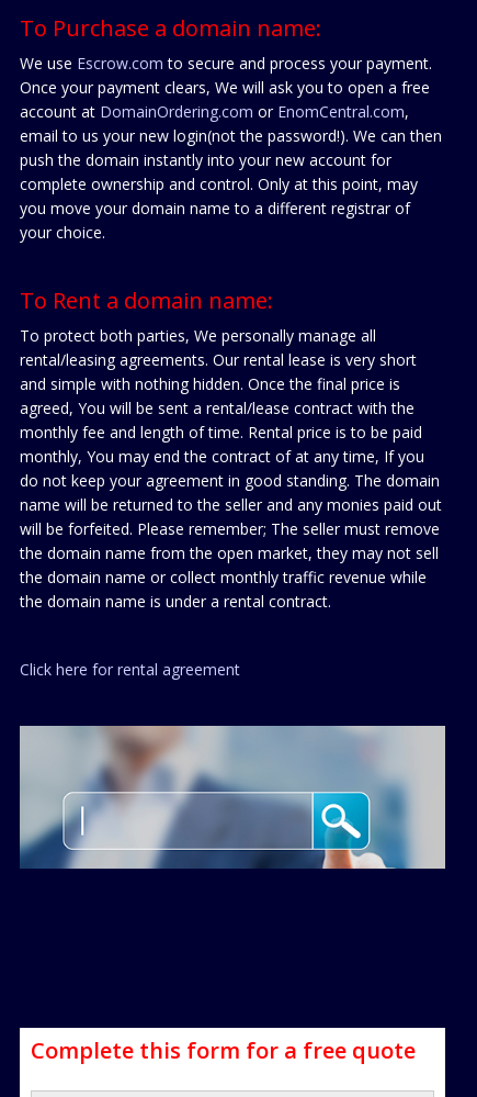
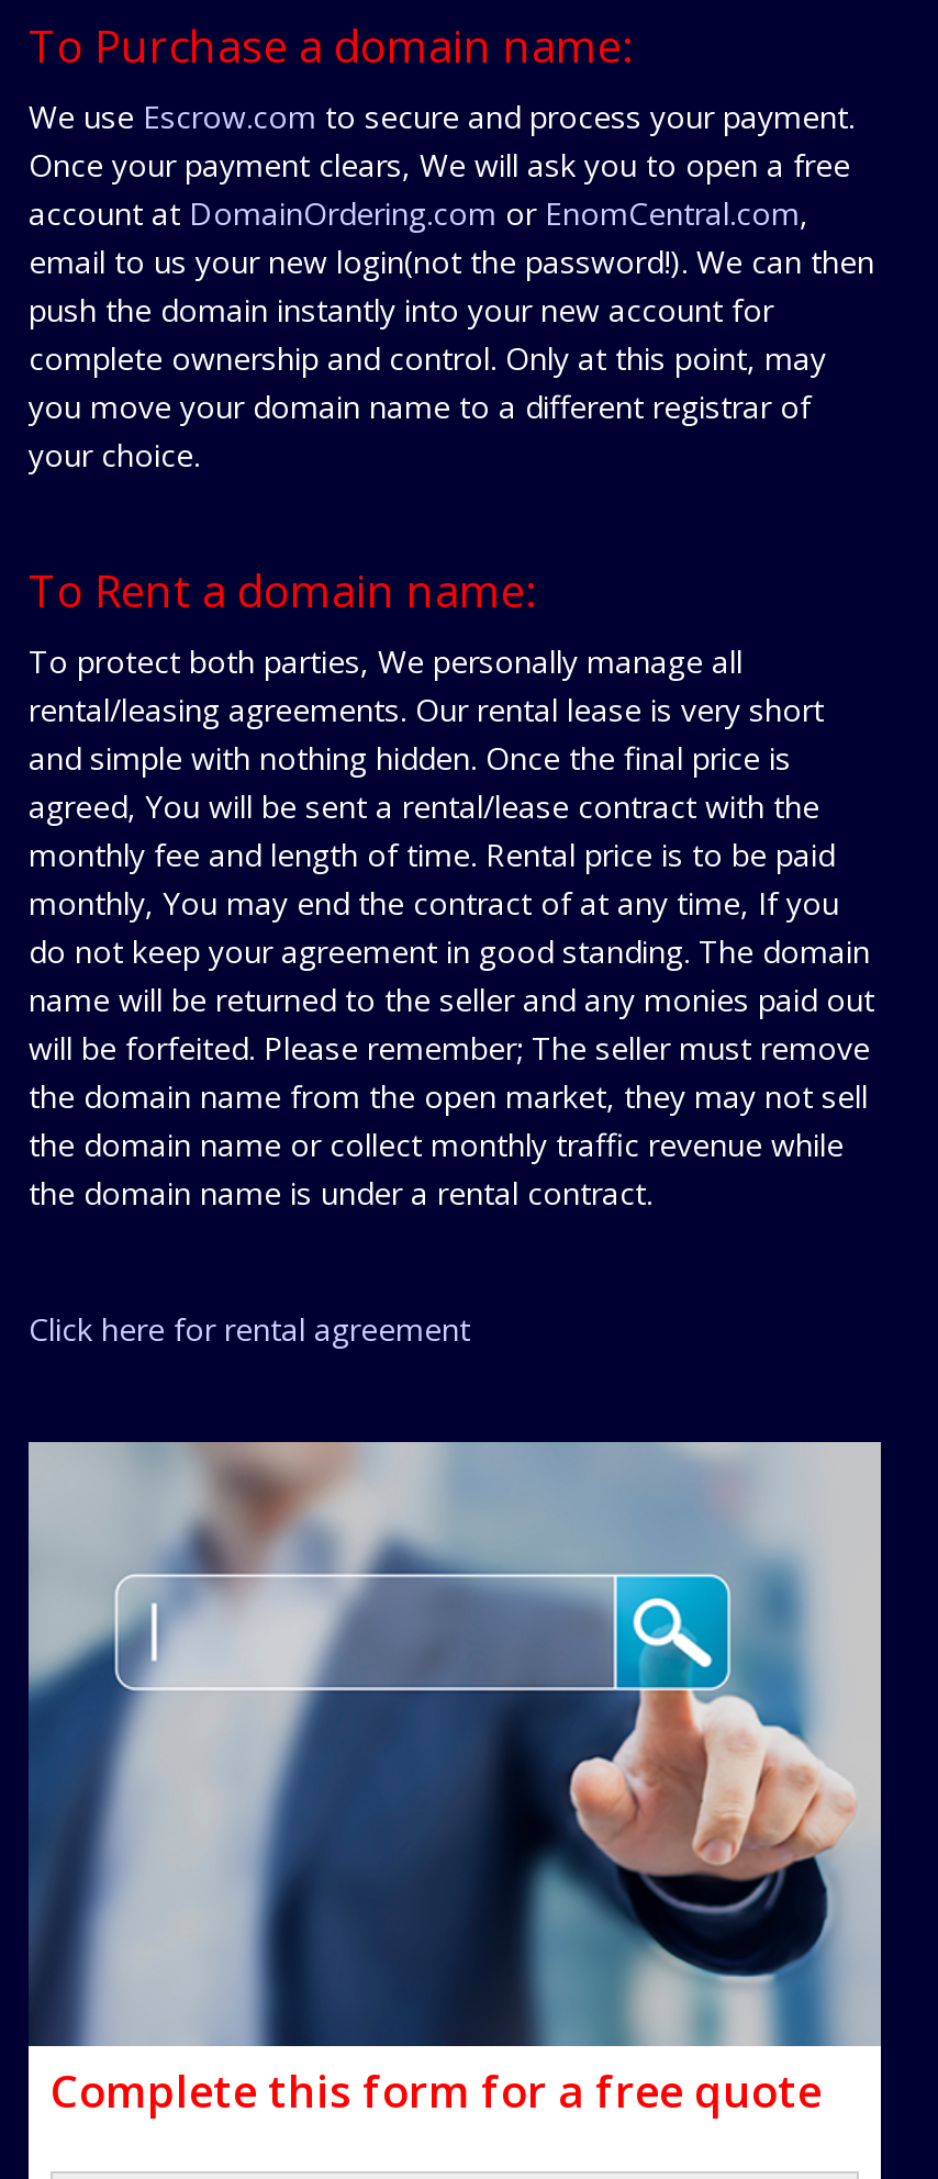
+ [image]
